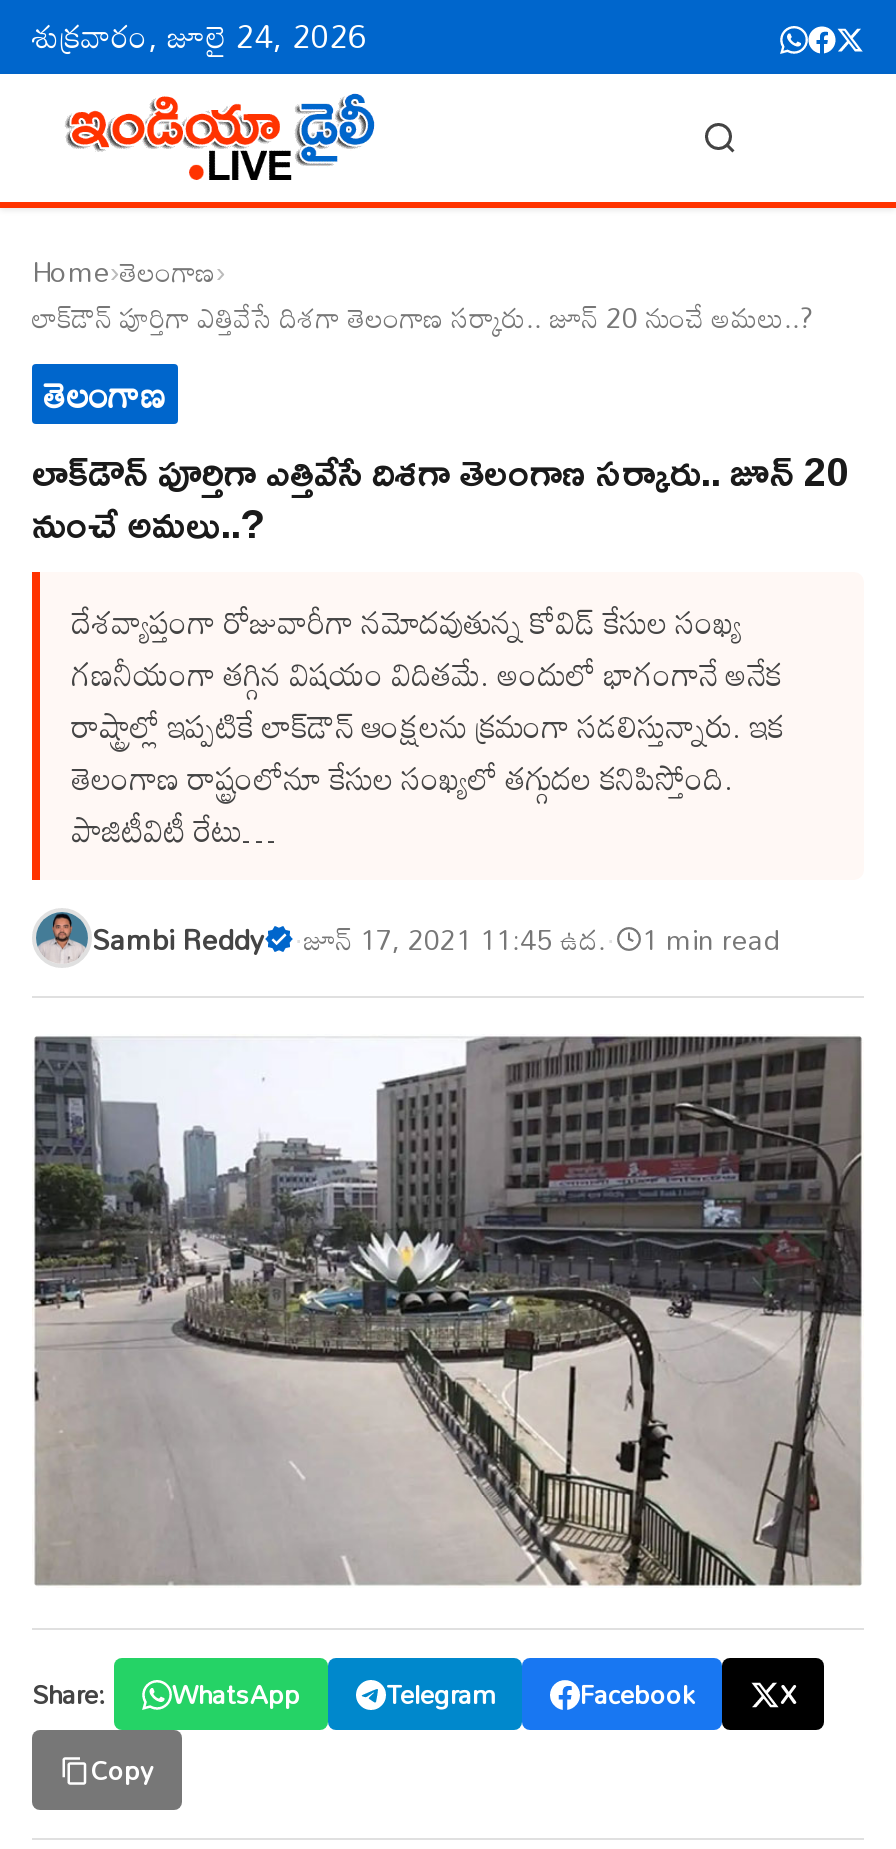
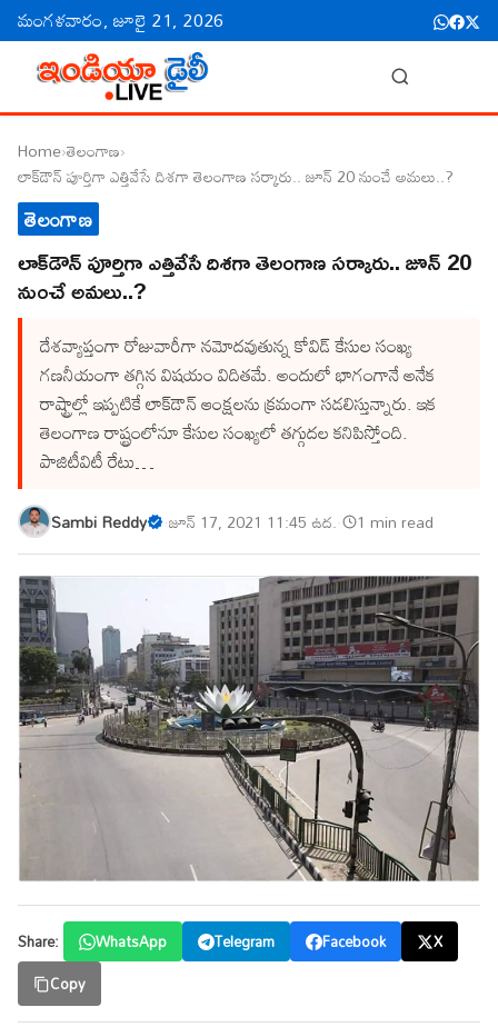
- శుక్రవారం, జూలై 24, 2026
+ మంగళవారం, జూలై 21, 2026
